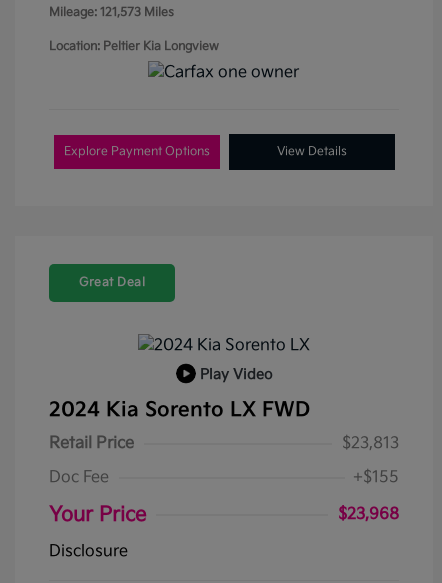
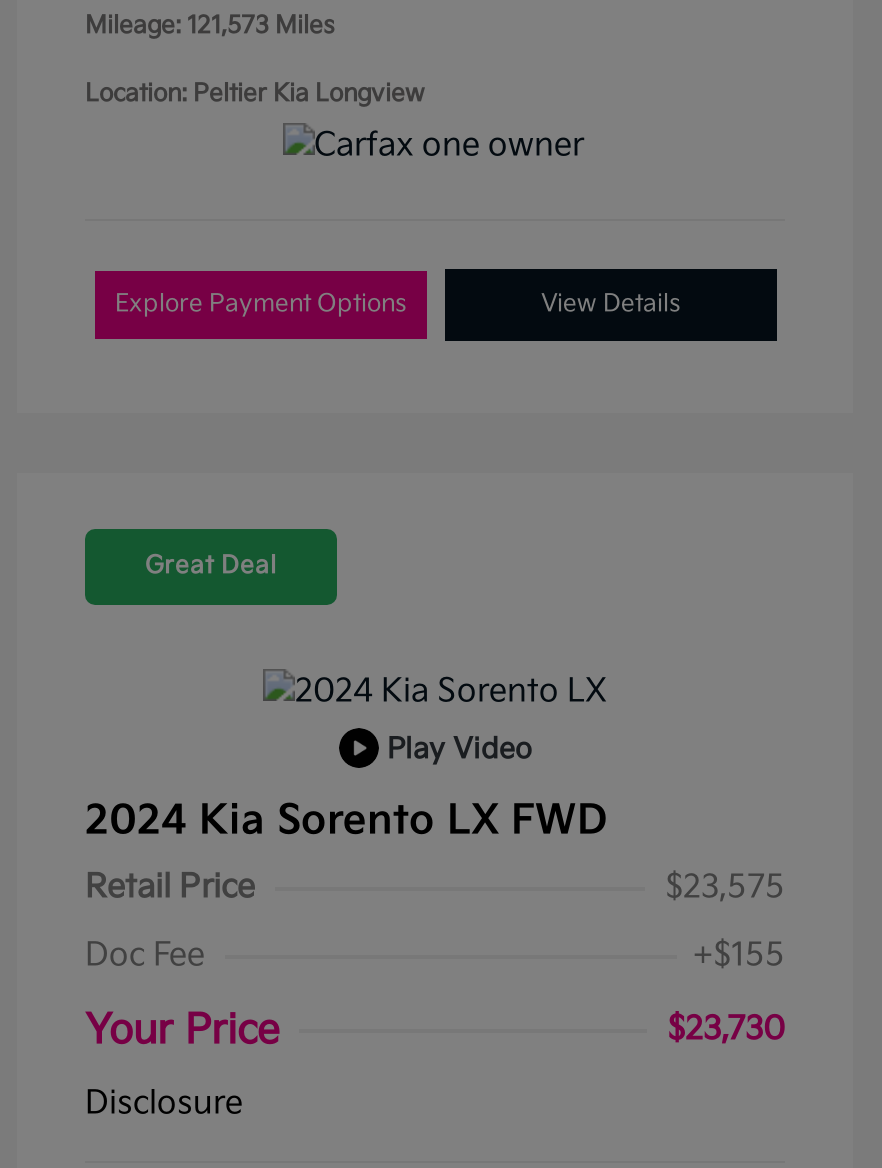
- $23,813
+ $23,575

- $23,968
+ $23,730
